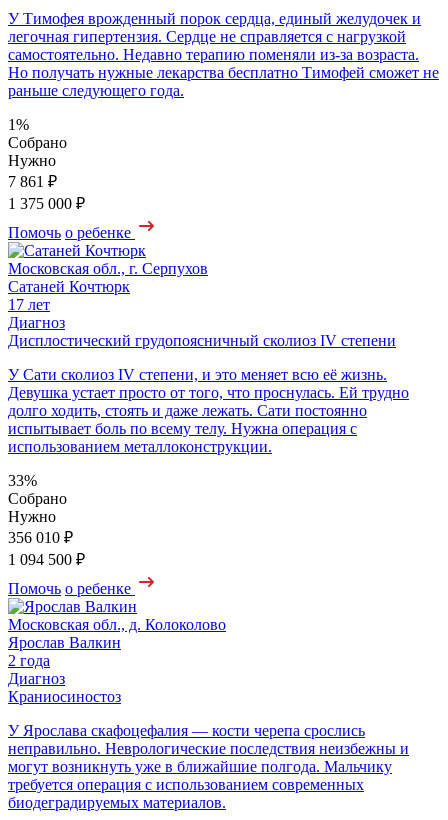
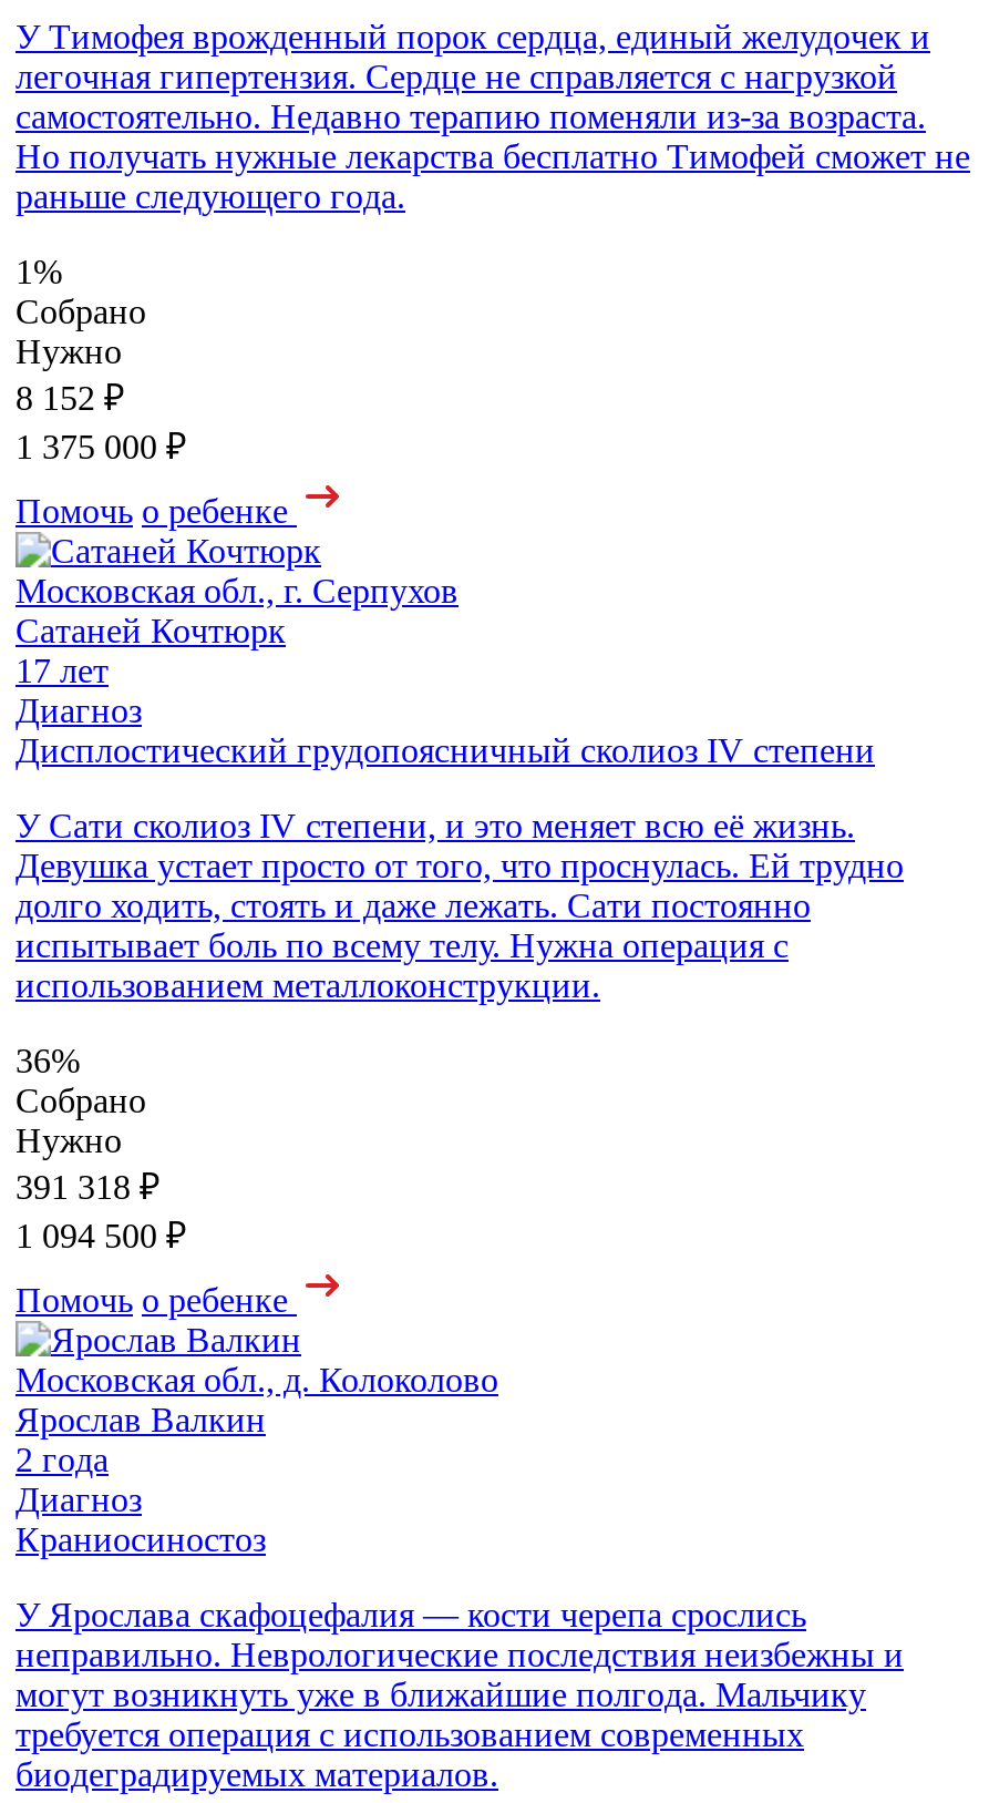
- 7 861 ₽
+ 8 152 ₽

- 33%
+ 36%

- 356 010 ₽
+ 391 318 ₽
